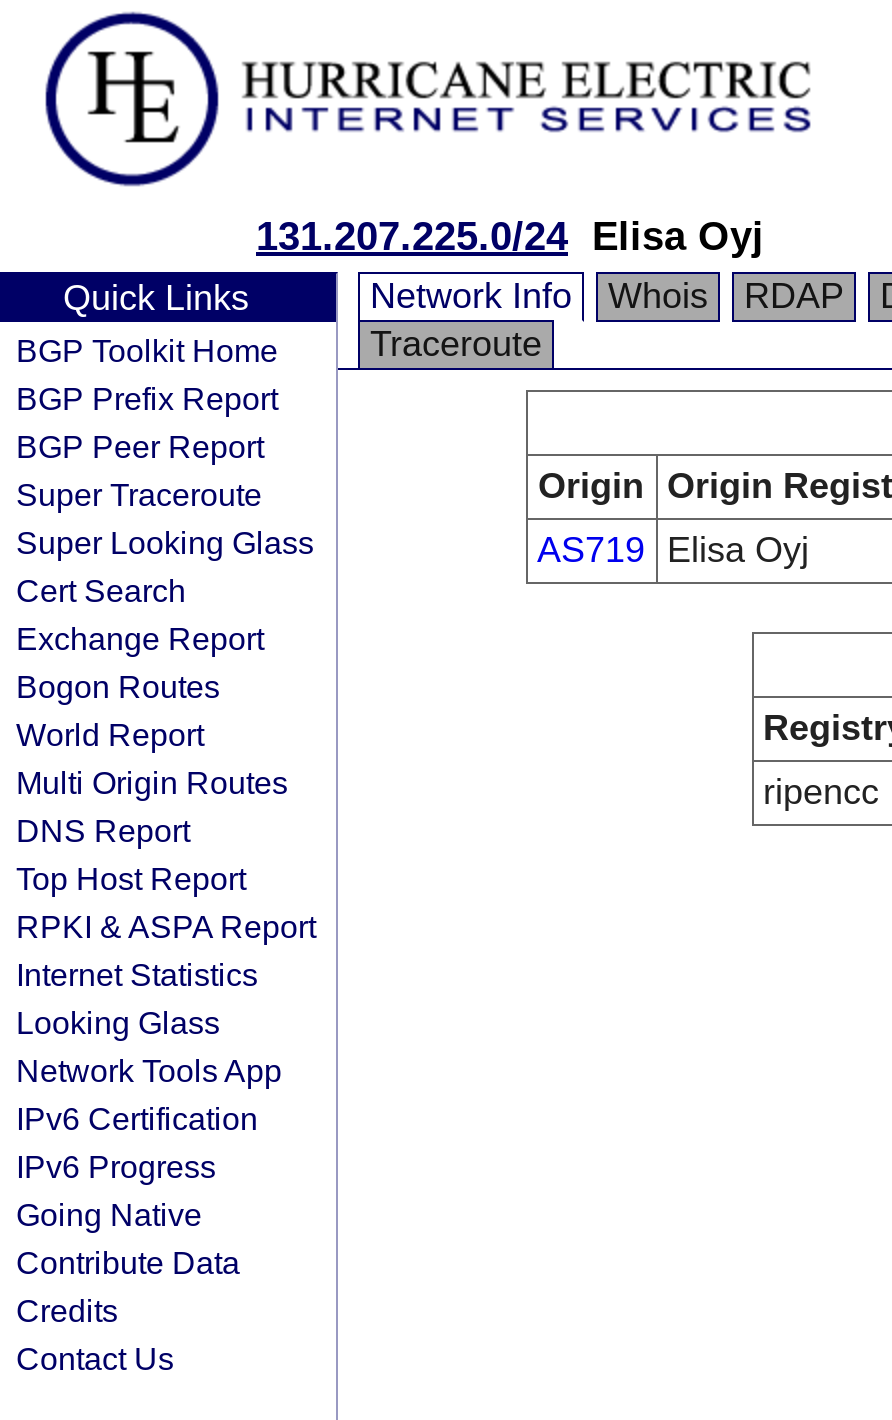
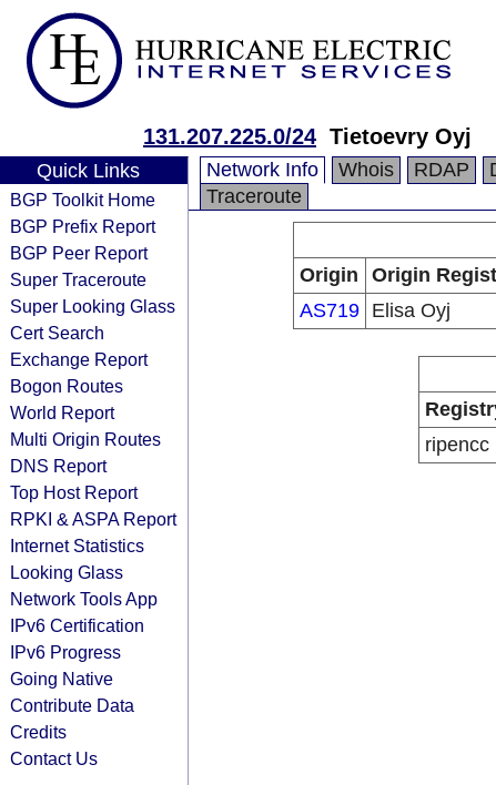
- 131.207.225.0/24 Elisa Oyj
+ 131.207.225.0/24 Tietoevry Oyj
